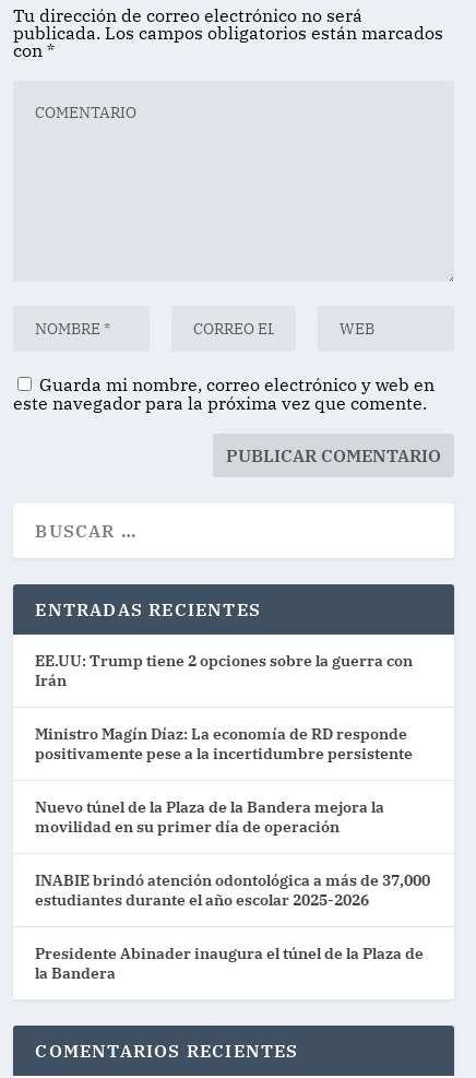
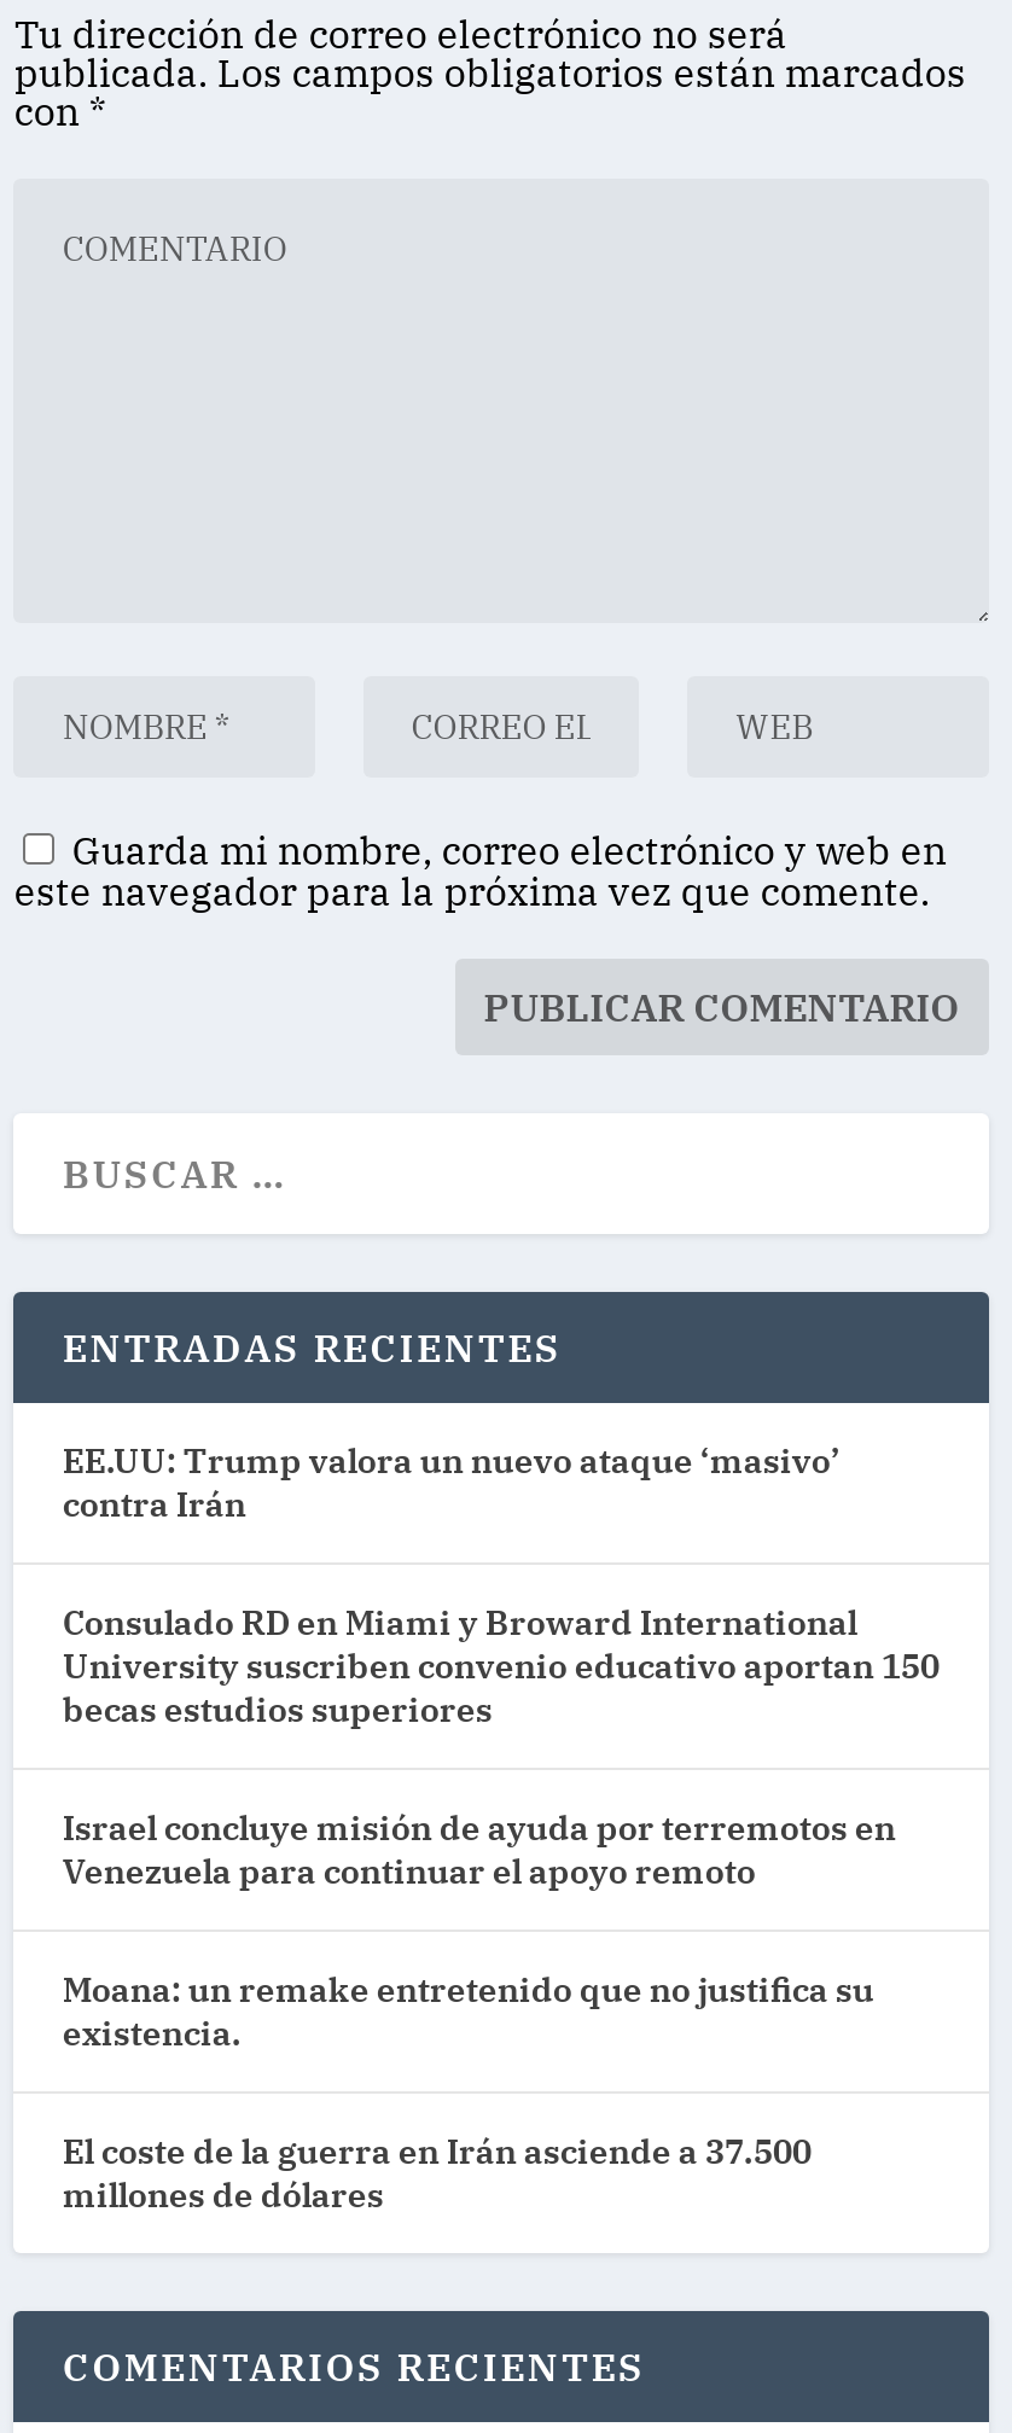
- EE.UU: Trump tiene 2 opciones sobre la guerra con
- Irán
+ EE.UU: Trump valora un nuevo ataque ‘masivo’
+ contra Irán

- Ministro Magín Díaz: La economía de RD responde
- positivamente pese a la incertidumbre persistente
+ Consulado RD en Miami y Broward International
+ University suscriben convenio educativo aportan 150
+ becas estudios superiores

- Nuevo túnel de la Plaza de la Bandera mejora la
- movilidad en su primer día de operación
+ Israel concluye misión de ayuda por terremotos en
+ Venezuela para continuar el apoyo remoto

- INABIE brindó atención odontológica a más de 37,000
- estudiantes durante el año escolar 2025-2026
+ Moana: un remake entretenido que no justifica su
+ existencia.

- Presidente Abinader inaugura el túnel de la Plaza de
- la Bandera
+ El coste de la guerra en Irán asciende a 37.500
+ millones de dólares
